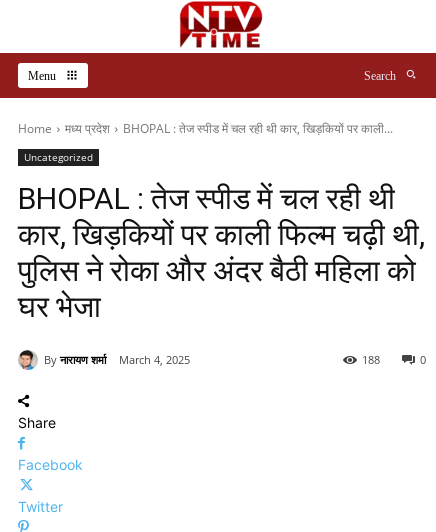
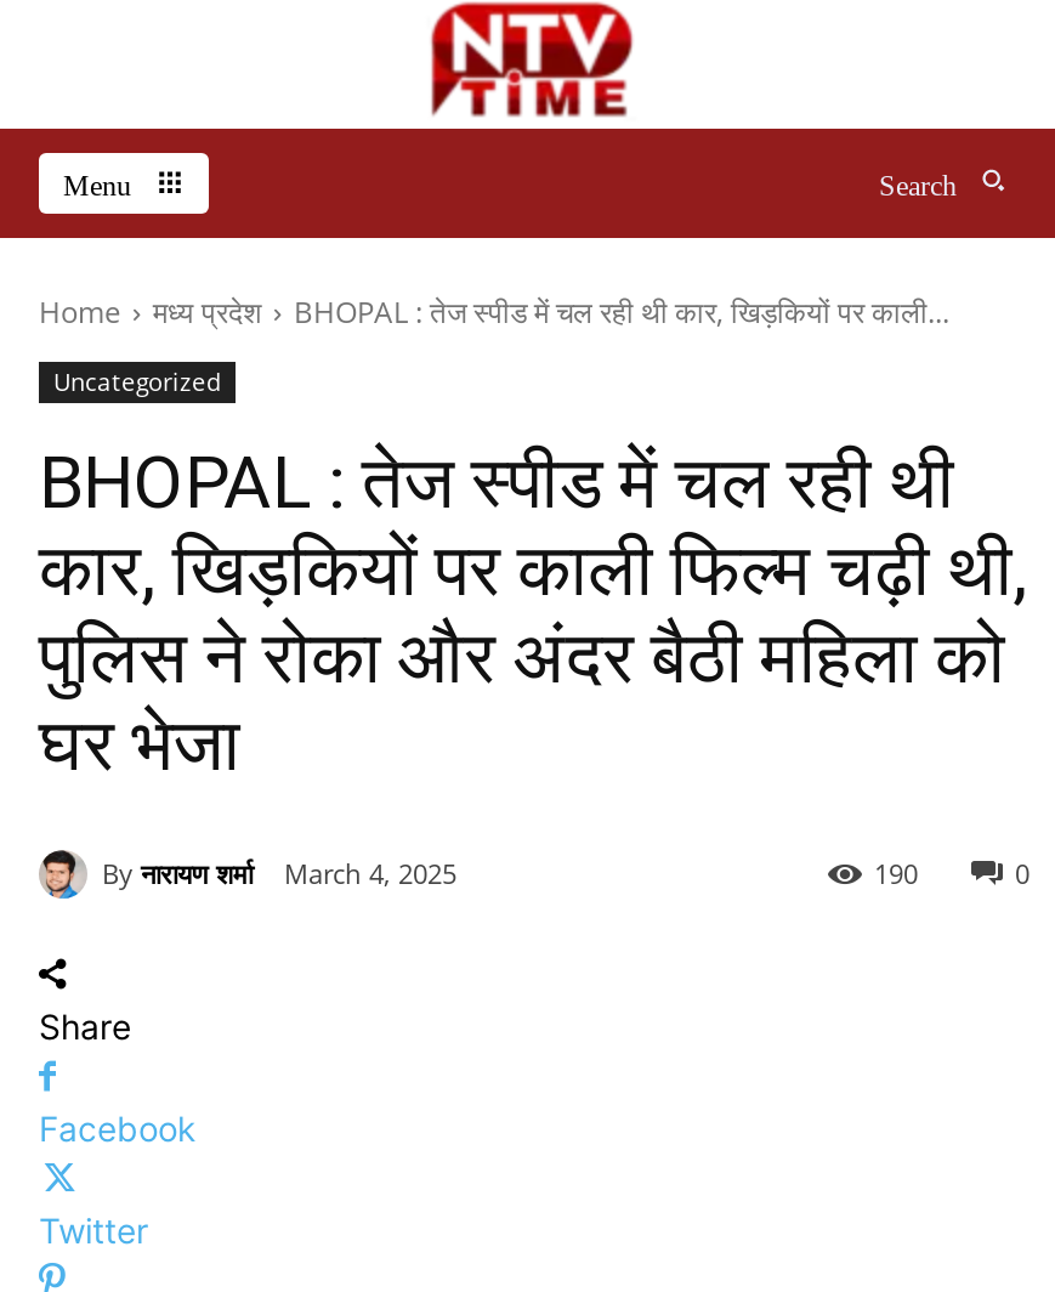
- 188
+ 190
